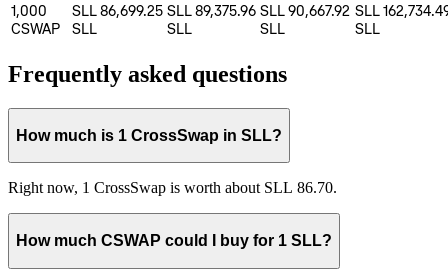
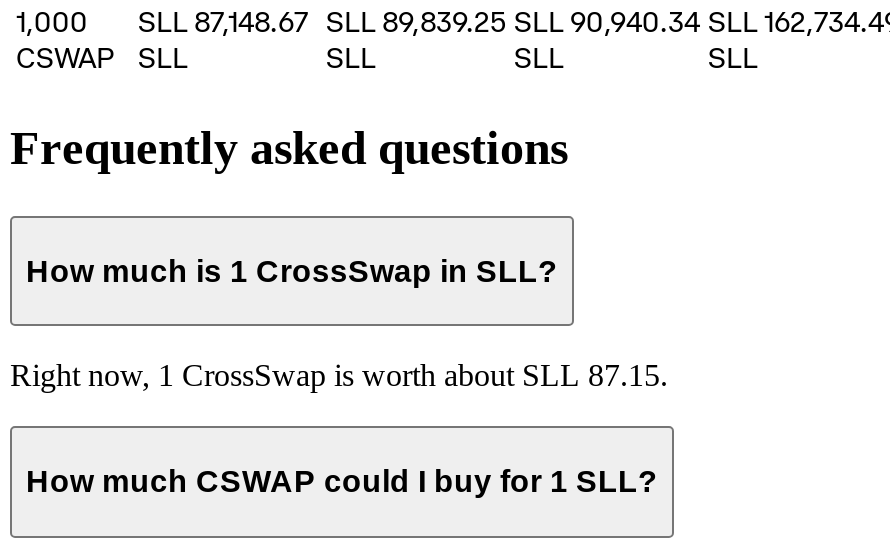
- SLL 86,699.25
+ SLL 87,148.67

- SLL 89,375.96
+ SLL 89,839.25

- SLL 90,667.92
+ SLL 90,940.34

- Right now, 1 CrossSwap is worth about SLL 86.70.
+ Right now, 1 CrossSwap is worth about SLL 87.15.
